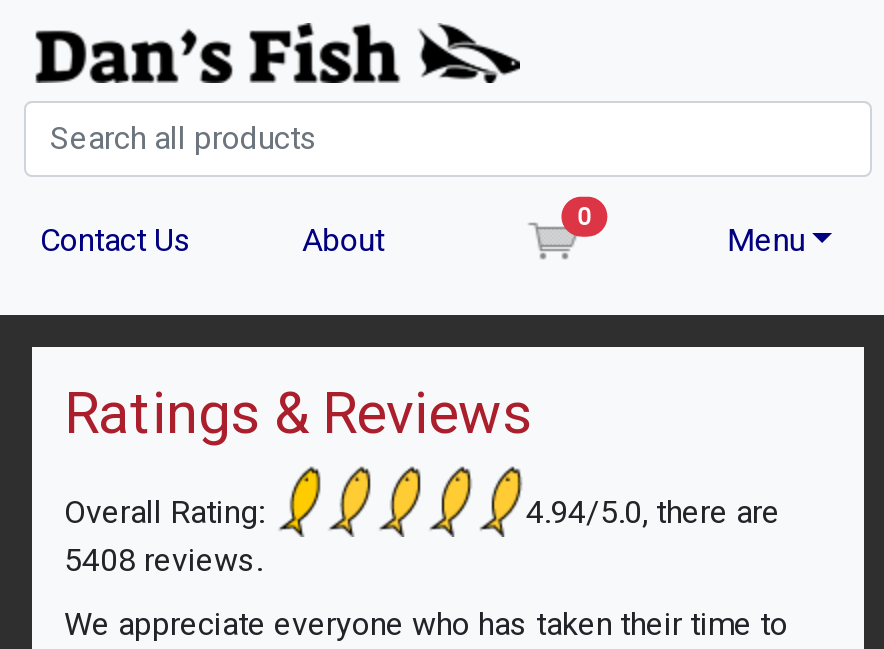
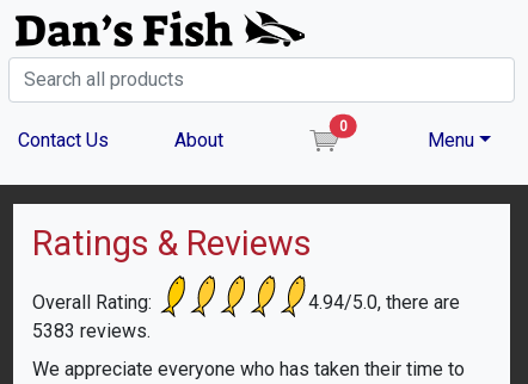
- 5408 reviews.
+ 5383 reviews.
